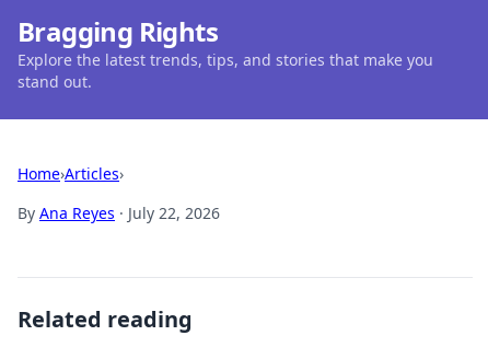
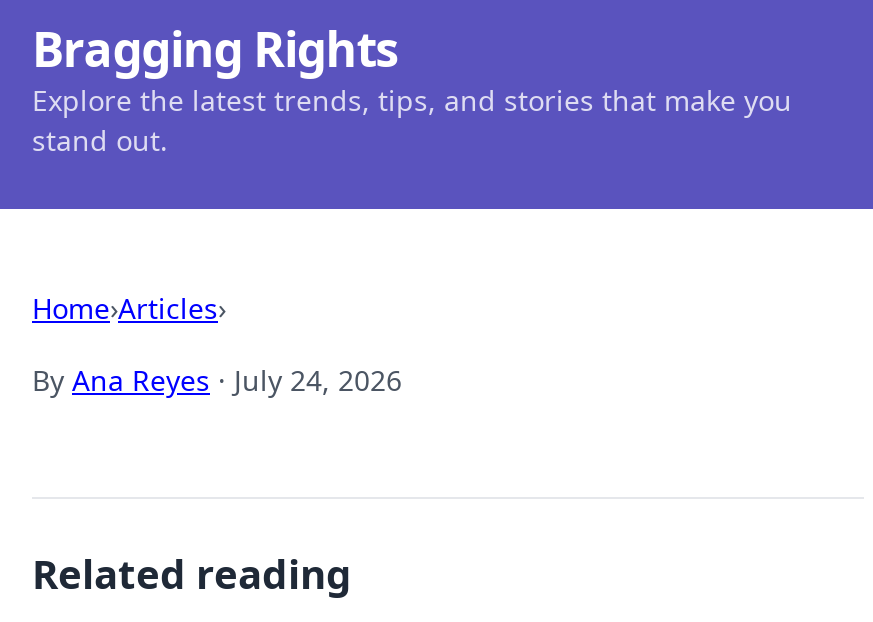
- By Ana Reyes · July 22, 2026
+ By Ana Reyes · July 24, 2026
